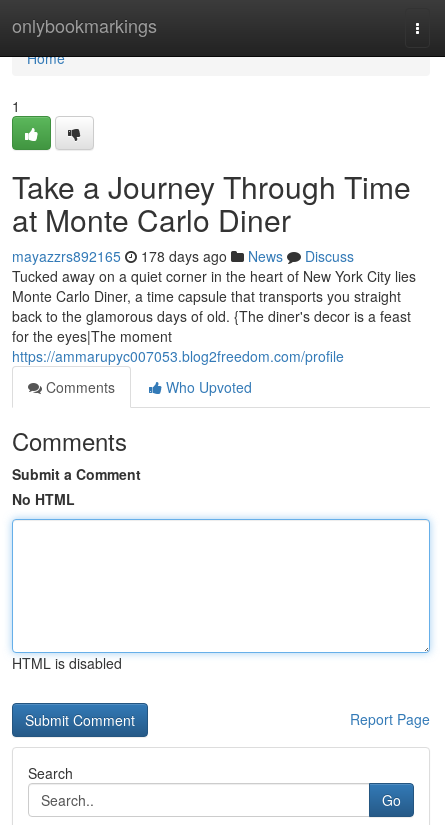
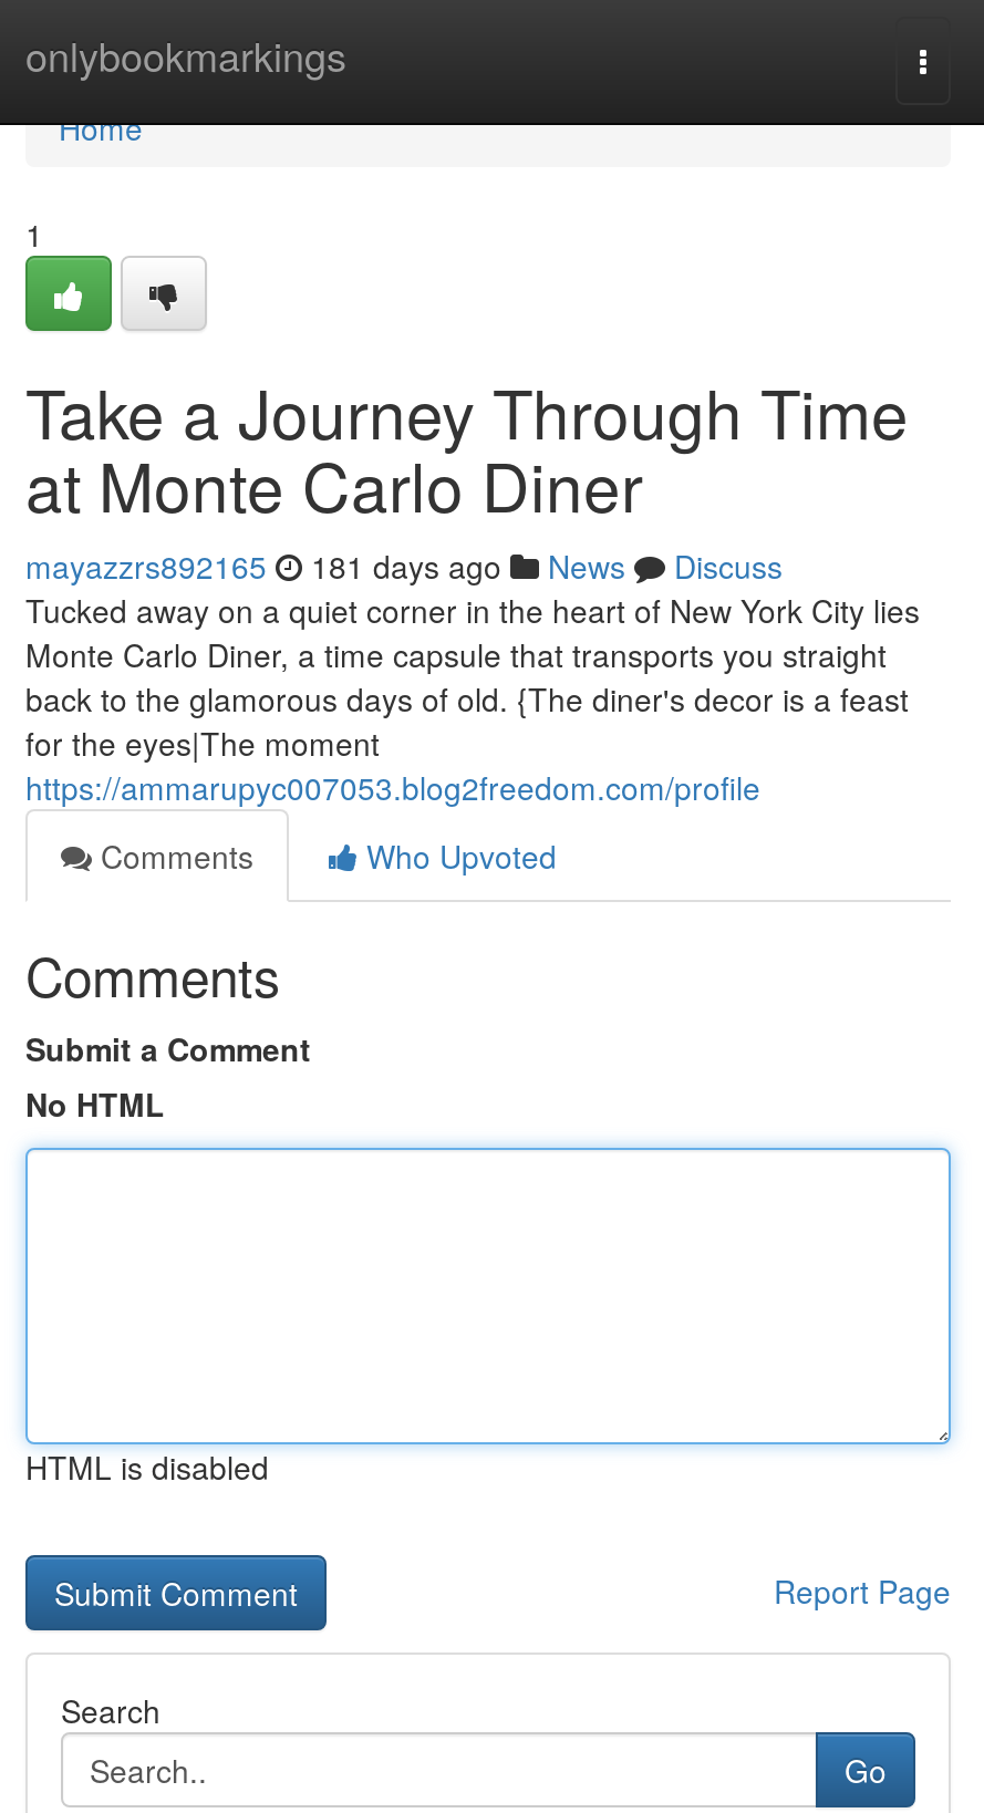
- mayazzrs892165 178 days ago News Discuss
+ mayazzrs892165 181 days ago News Discuss
